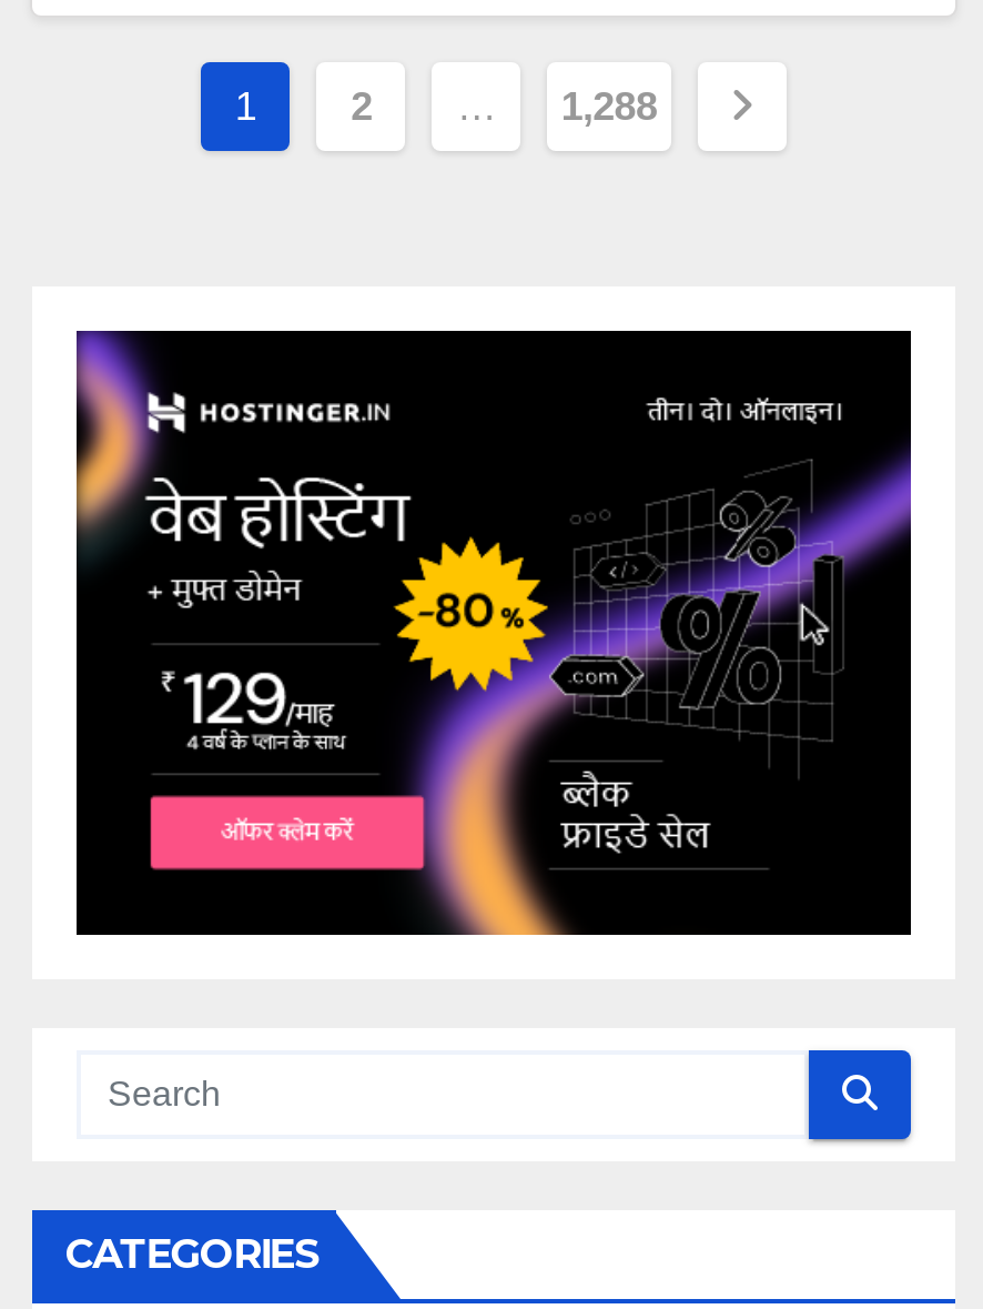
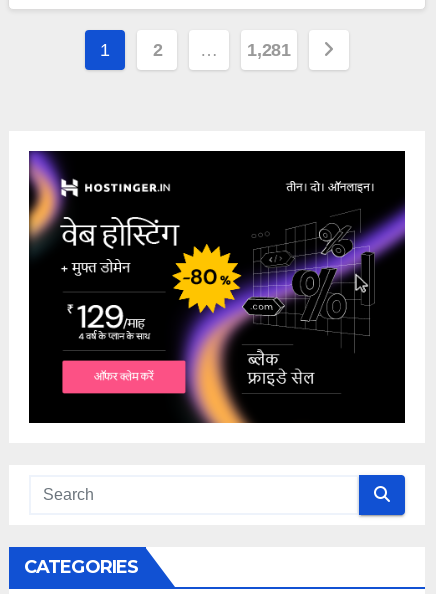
- 1,288
+ 1,281
